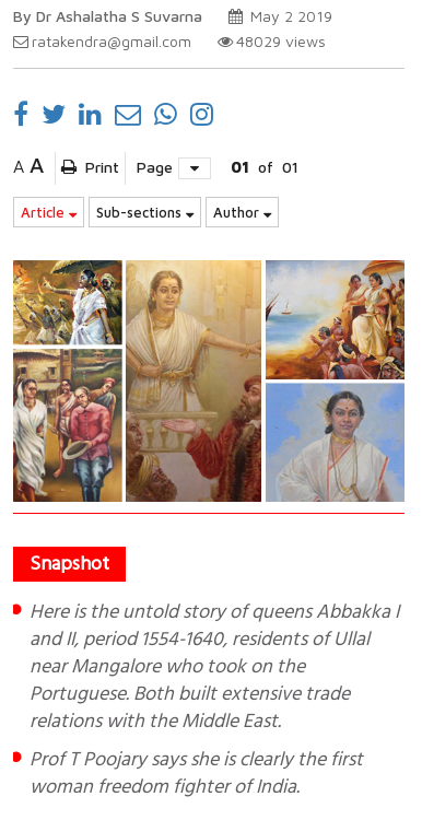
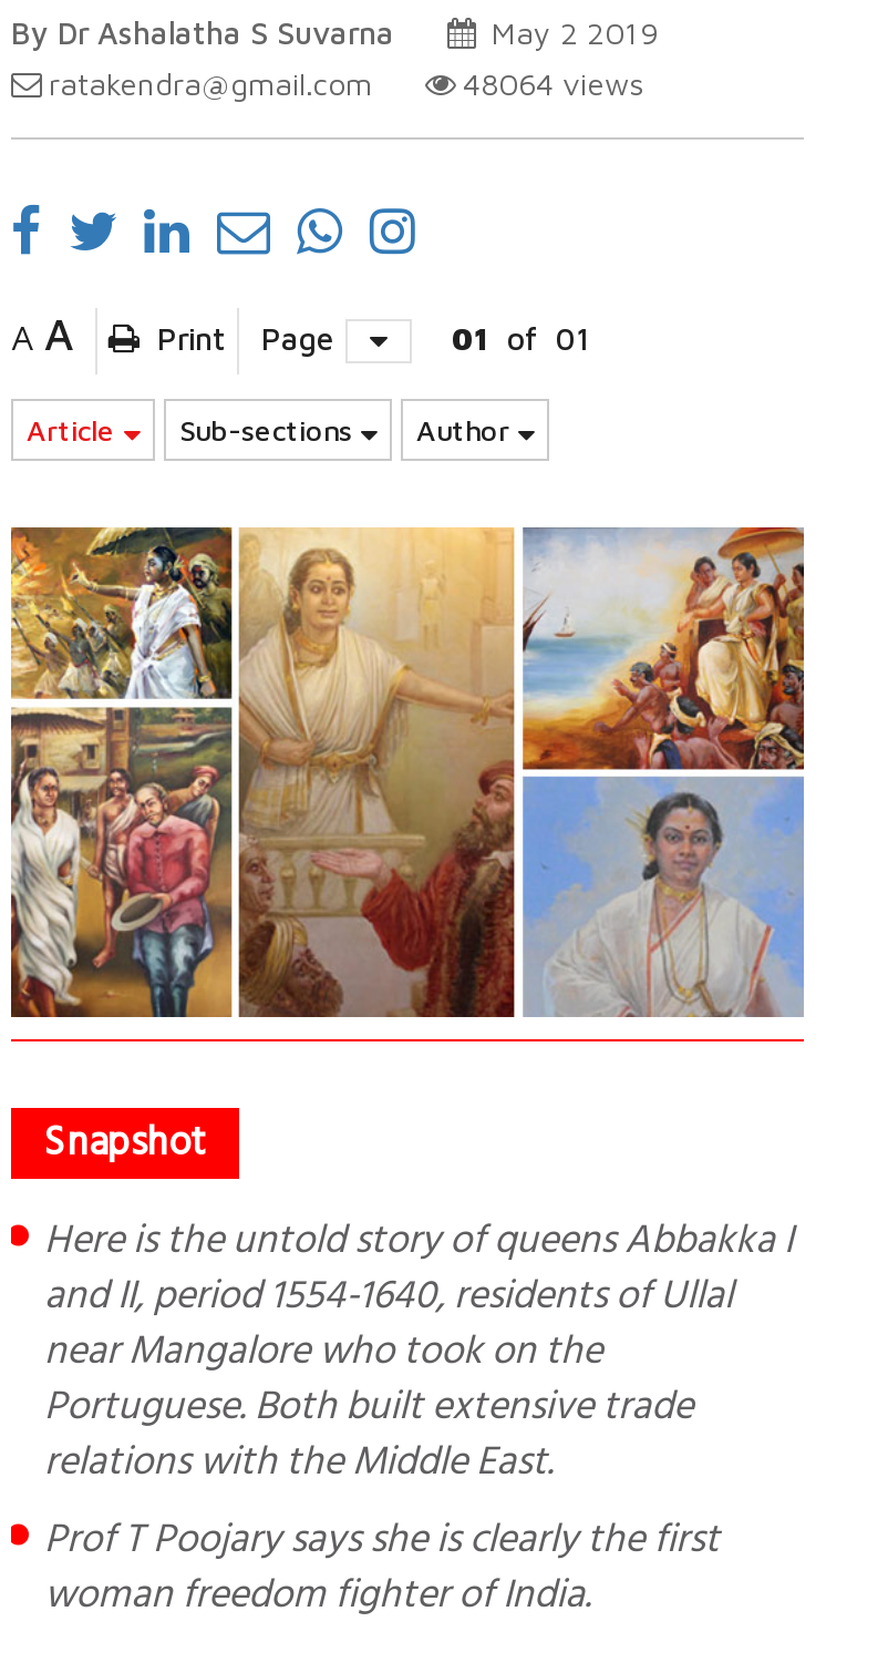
- 48029 views
+ 48064 views
